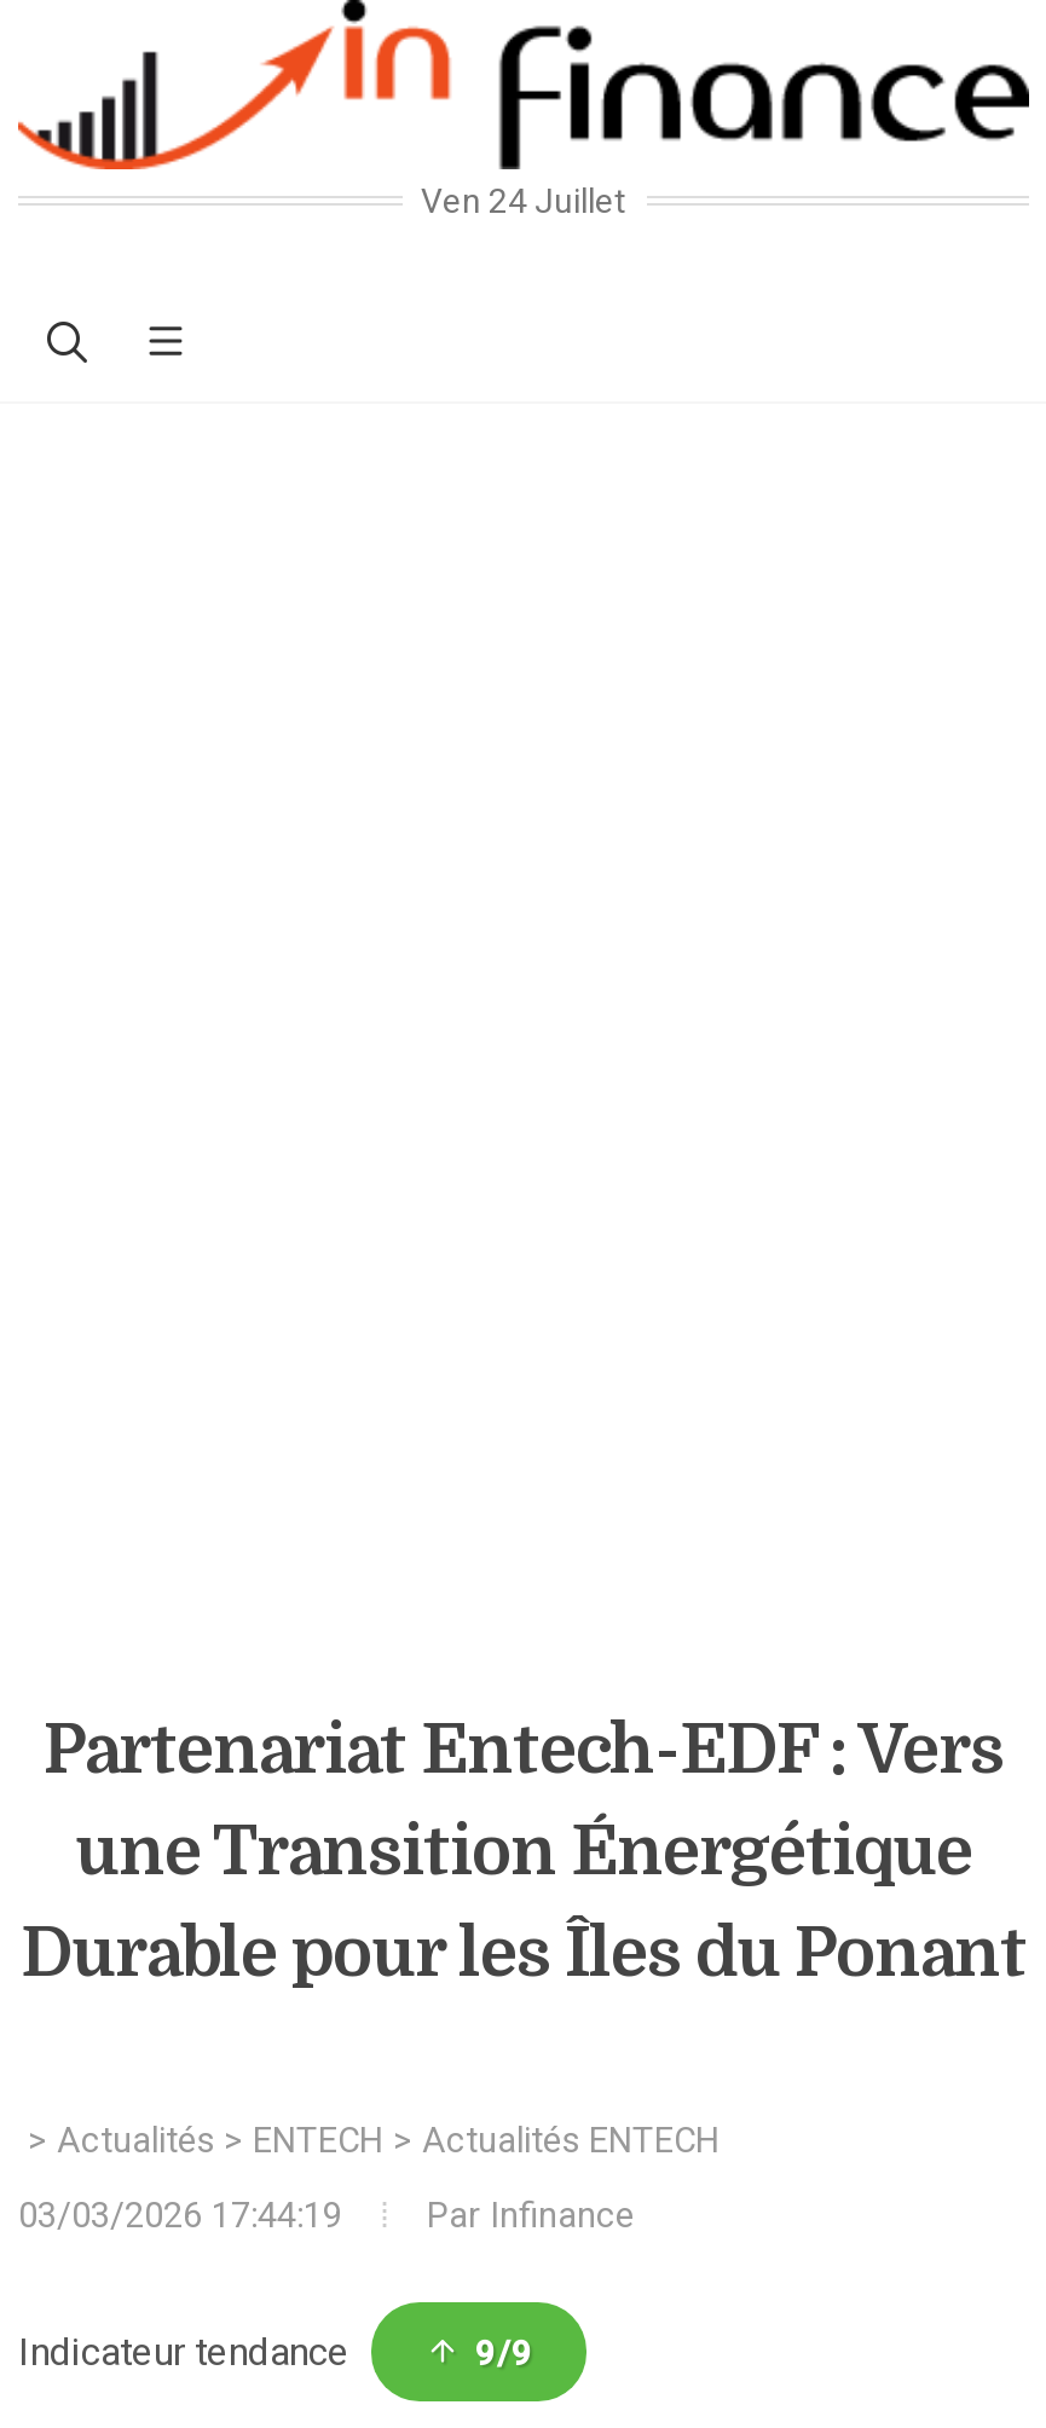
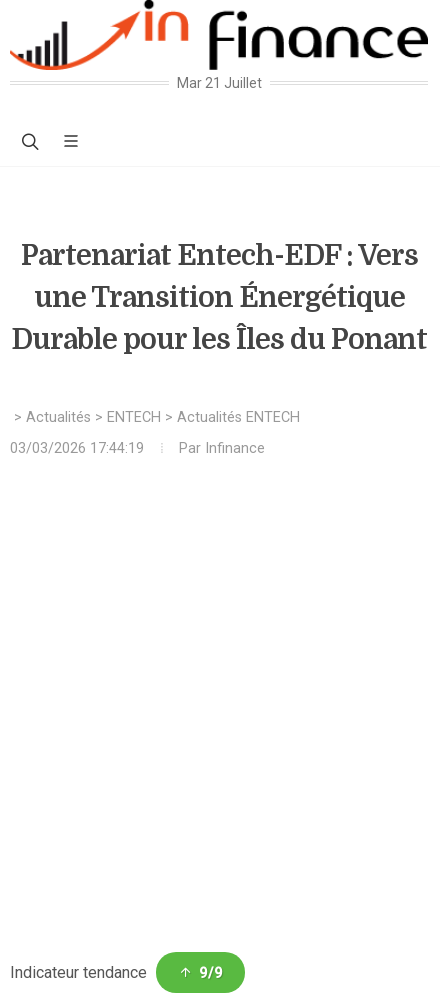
- Ven 24 Juillet
+ Mar 21 Juillet

moved up: Partenariat Entech-EDF : Vers | une Transition Énergétique | Durable pour les Îles du Ponant | > Actualités > ENTECH > Actualités ENTECH | 03/03/2026 17:44:19 | Par Infinance
